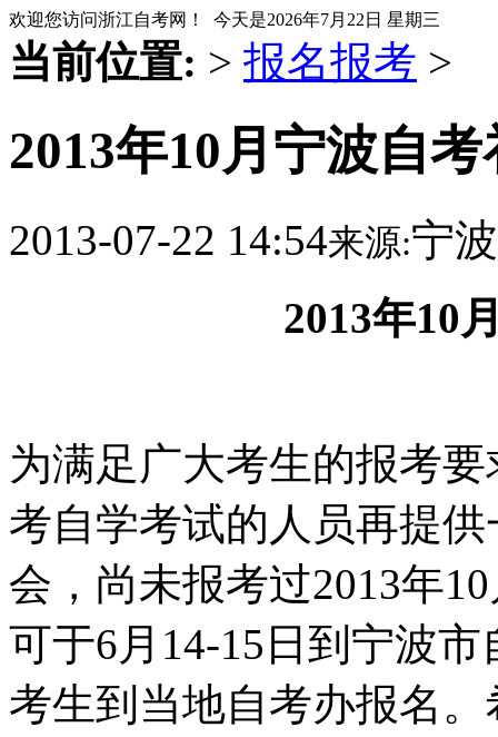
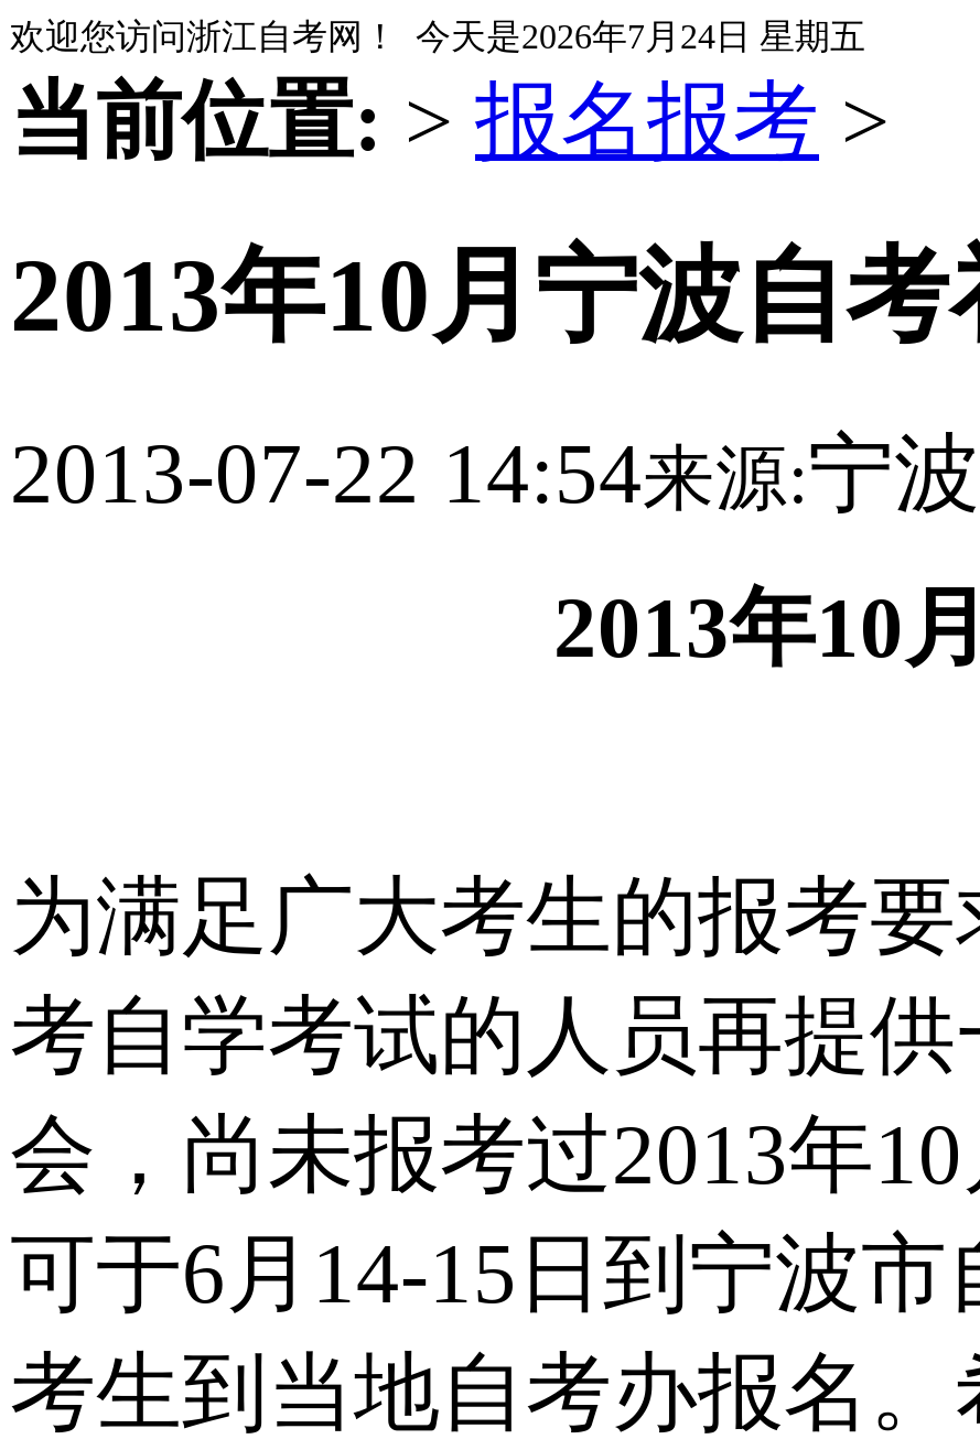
- 欢迎您访问浙江自考网！ 今天是2026年7月22日 星期三
+ 欢迎您访问浙江自考网！ 今天是2026年7月24日 星期五
